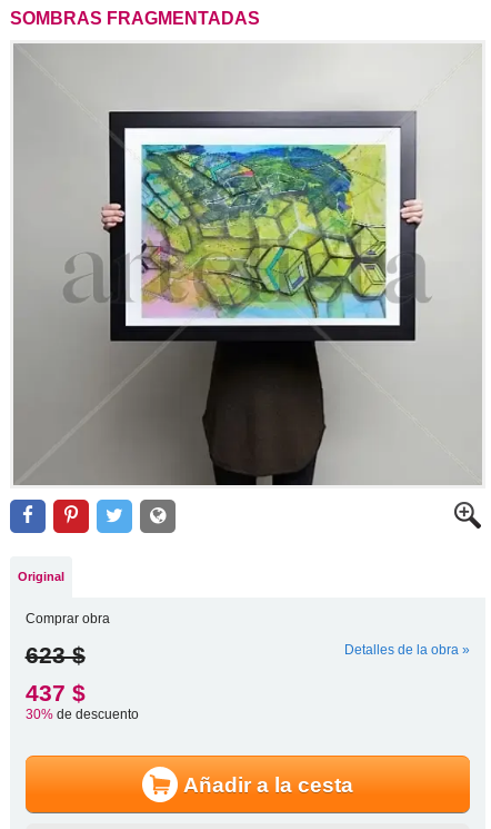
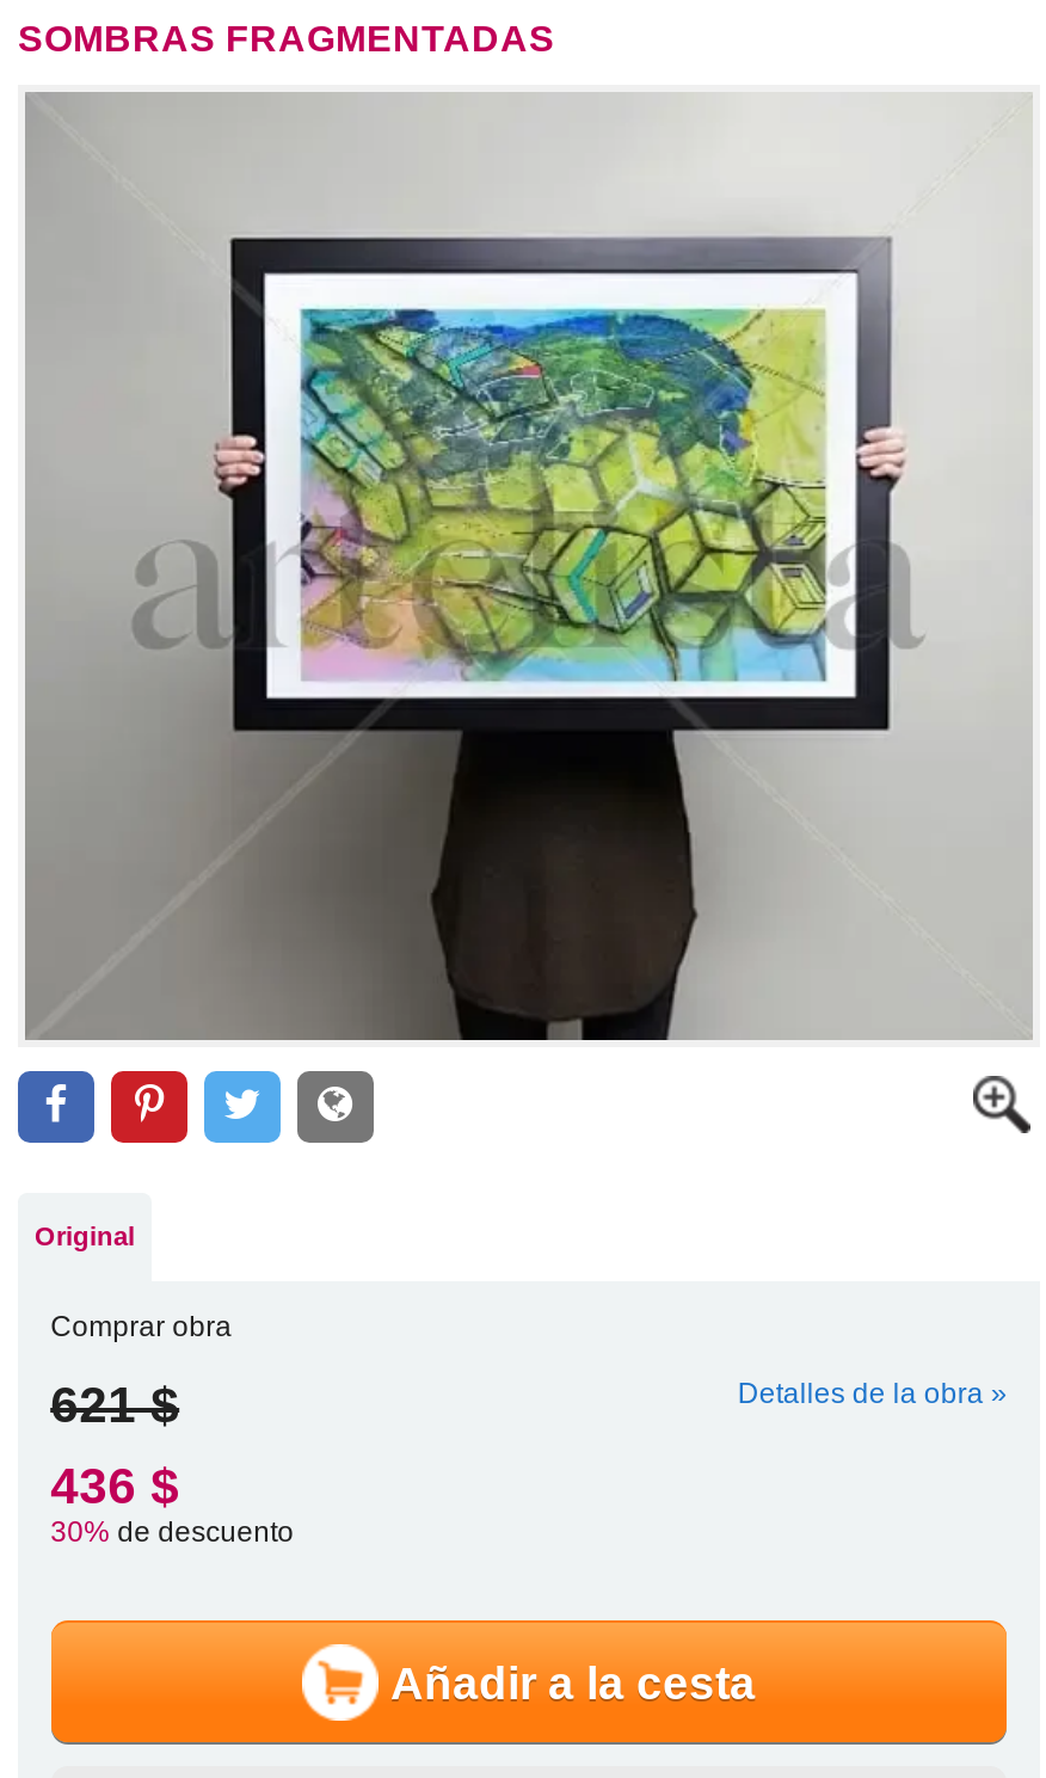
- 623 $
+ 621 $

- 437 $
+ 436 $
